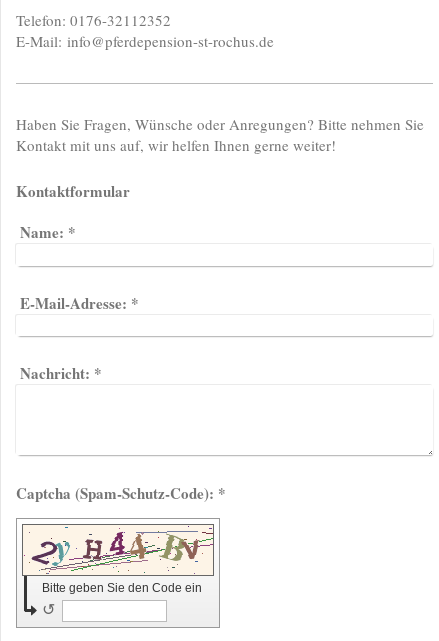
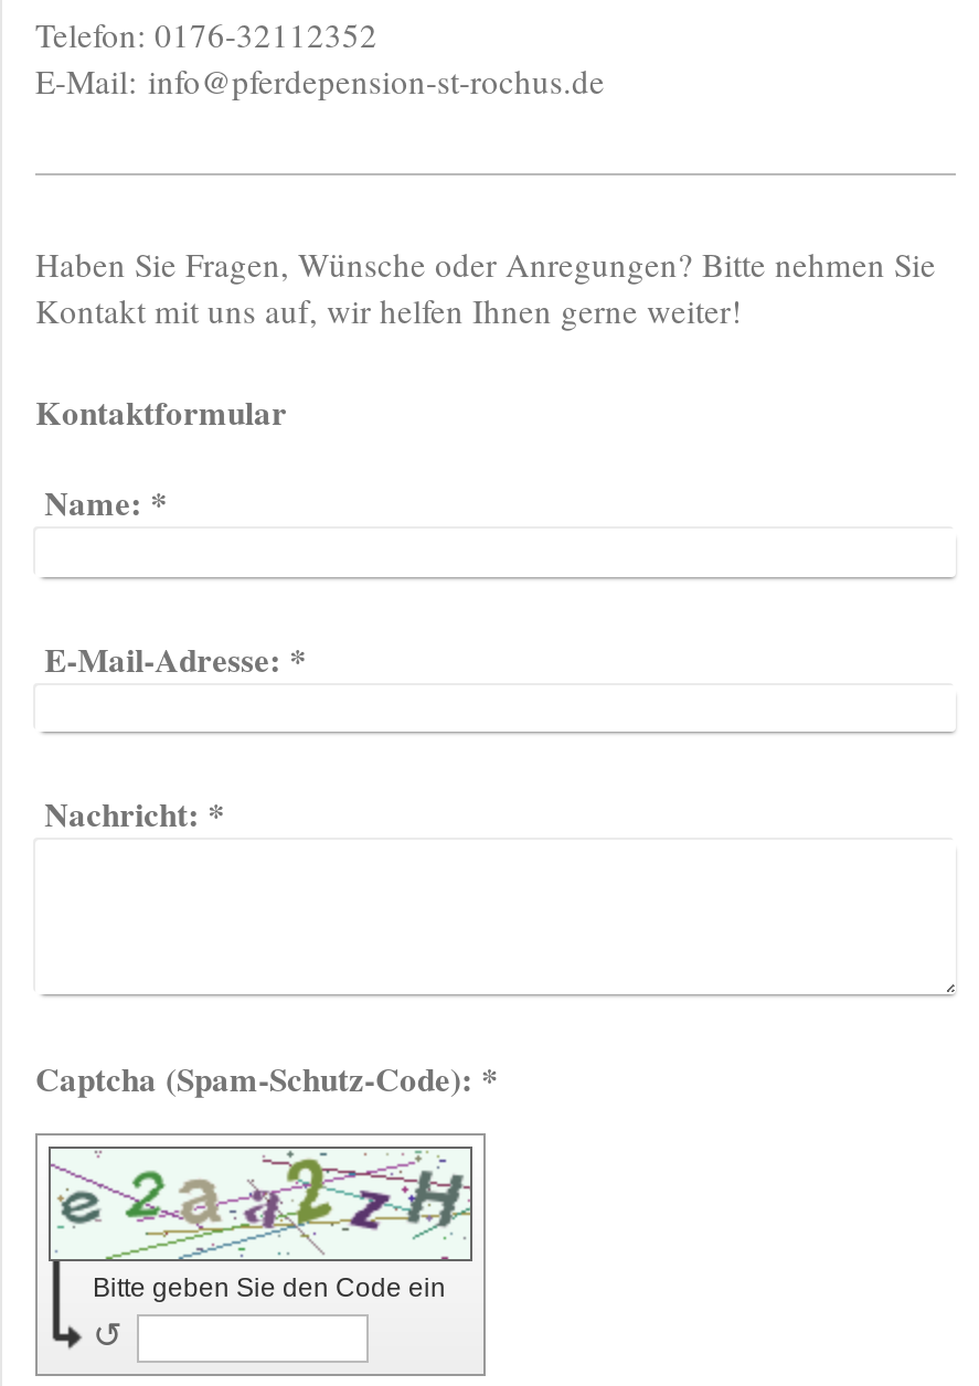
- [image]
+ [image]
